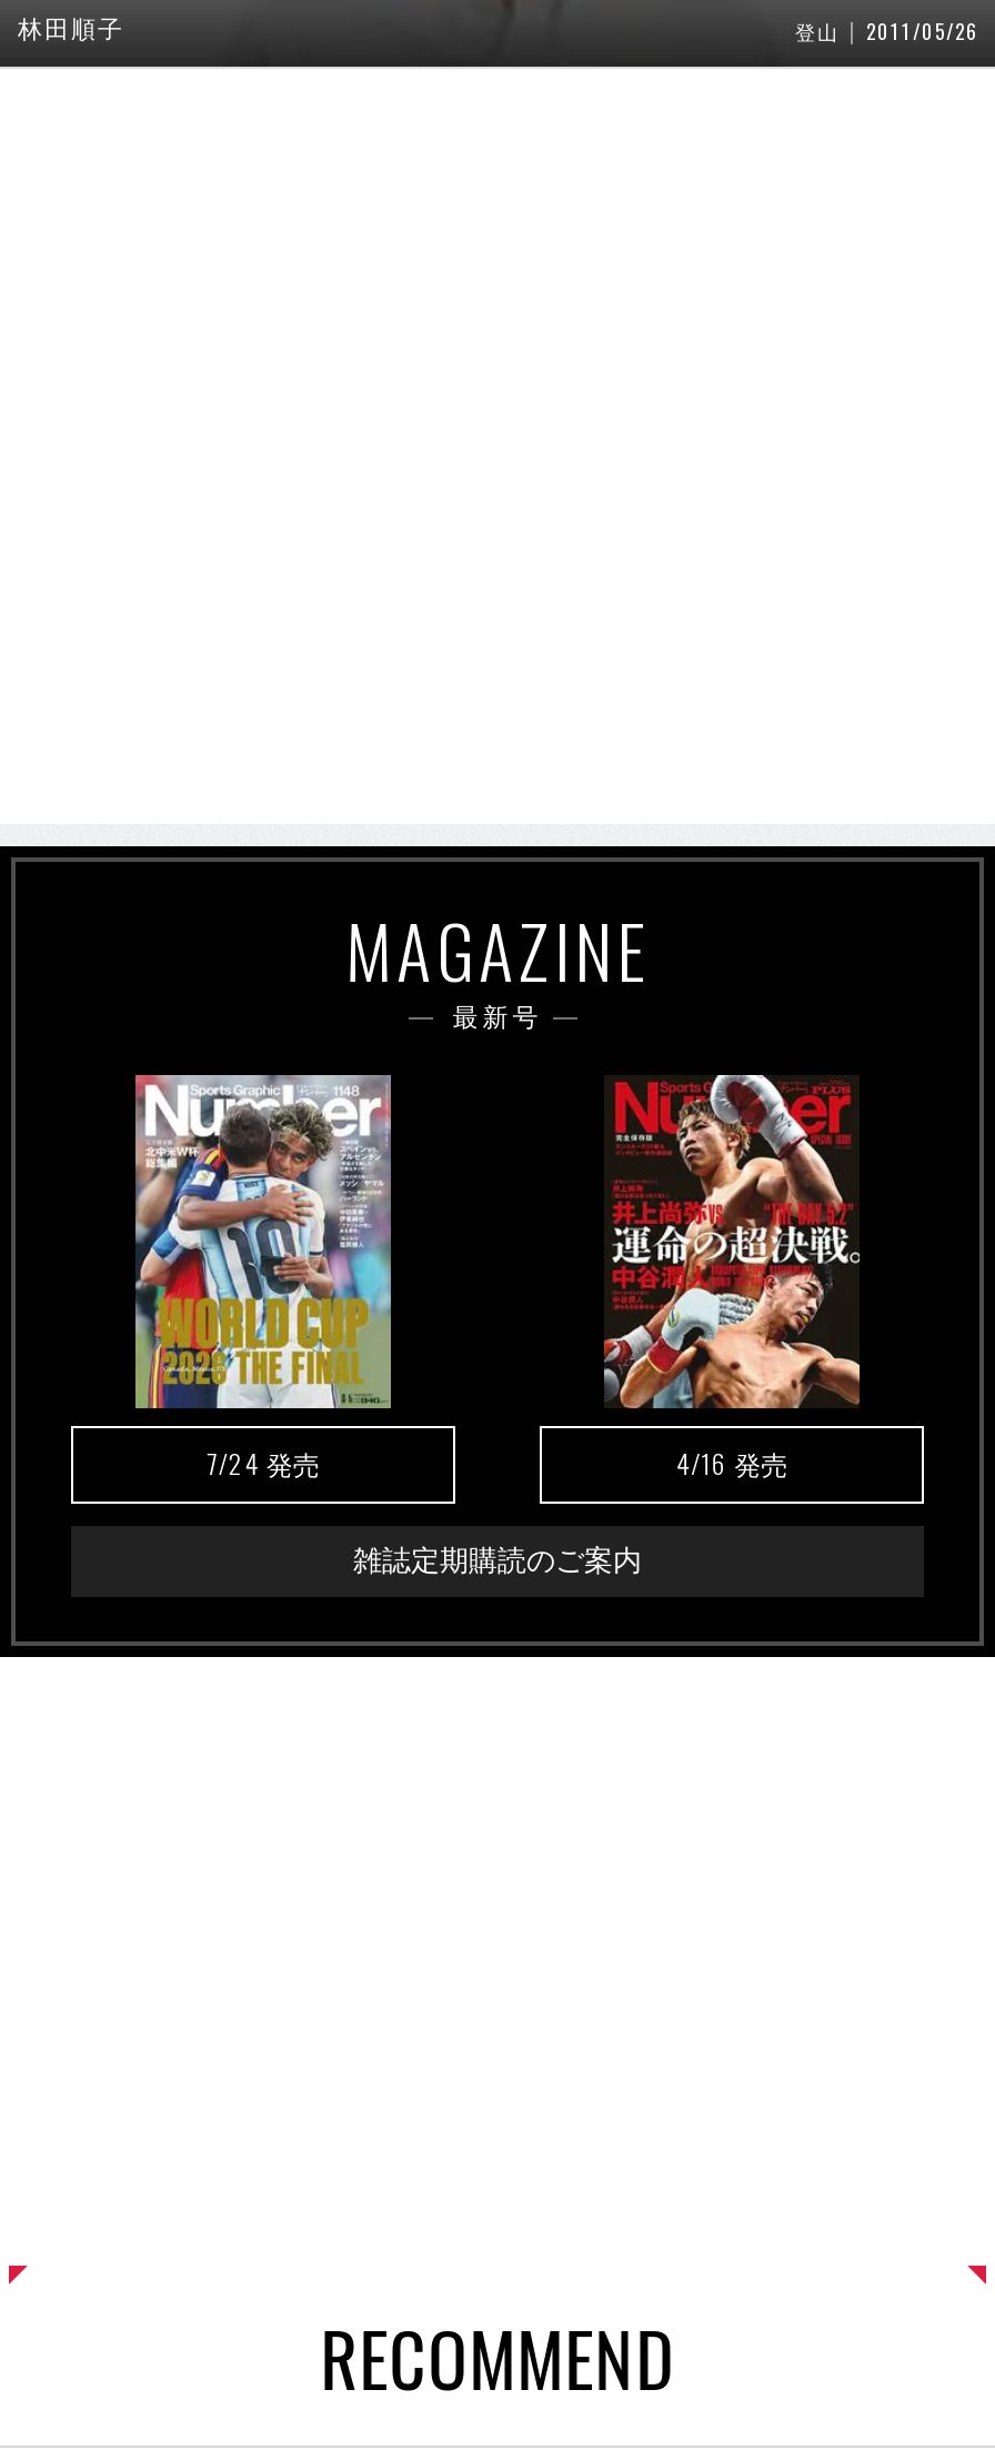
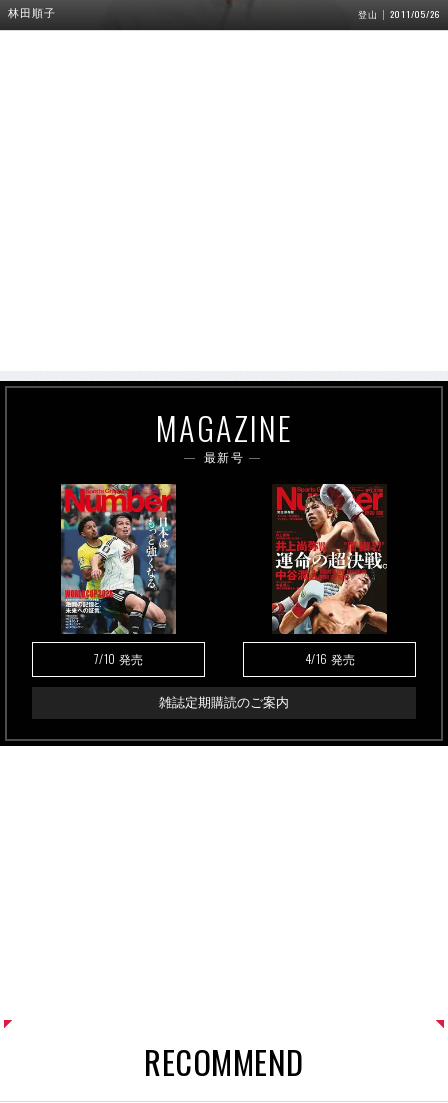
- [image]
- 7/24発売
+ [image]
+ 7/10発売
